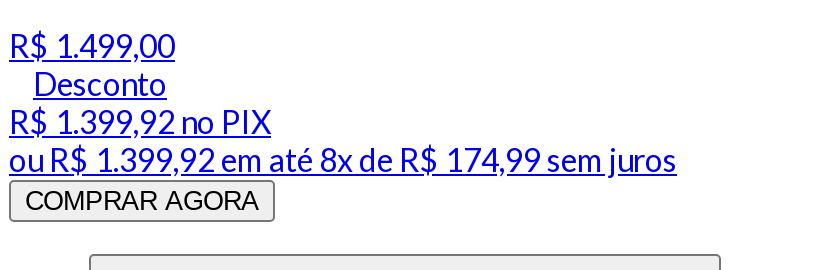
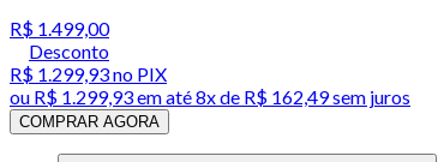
- R$ 1.399,92 no PIX
+ R$ 1.299,93 no PIX

- ouR$ 1.399,92em até 8x de R$ 174,99 sem juros
+ ouR$ 1.299,93em até 8x de R$ 162,49 sem juros
